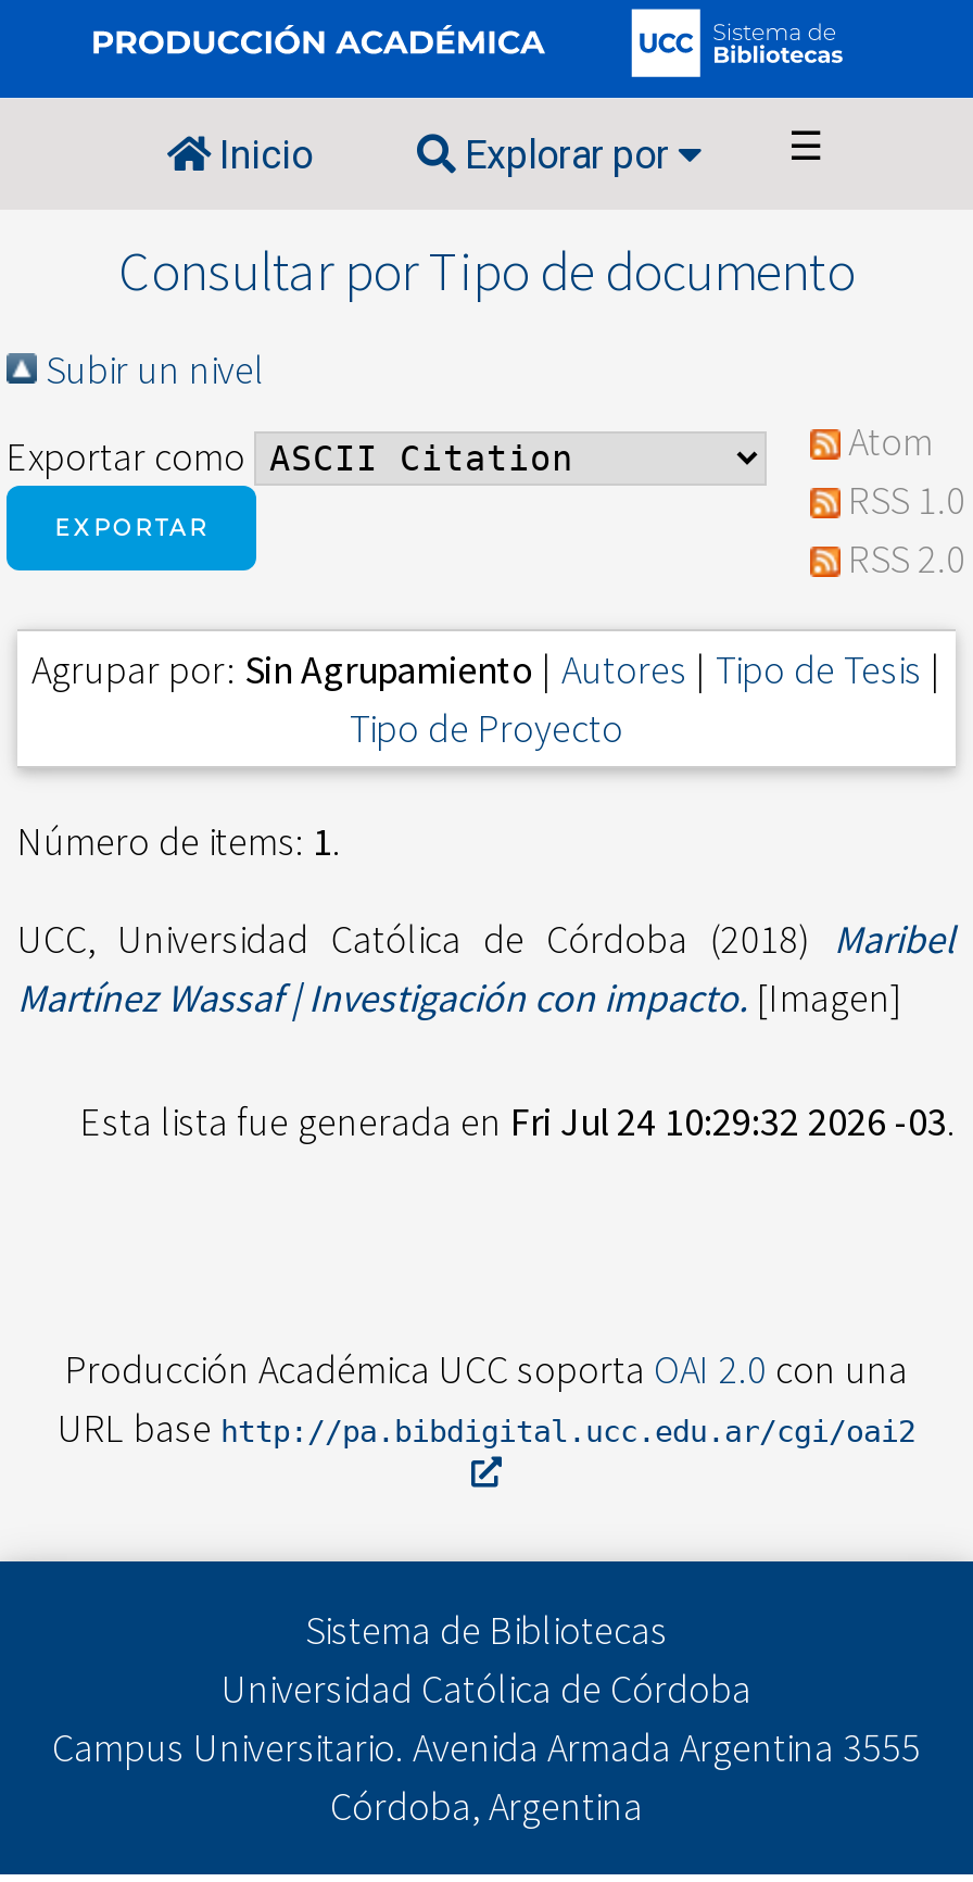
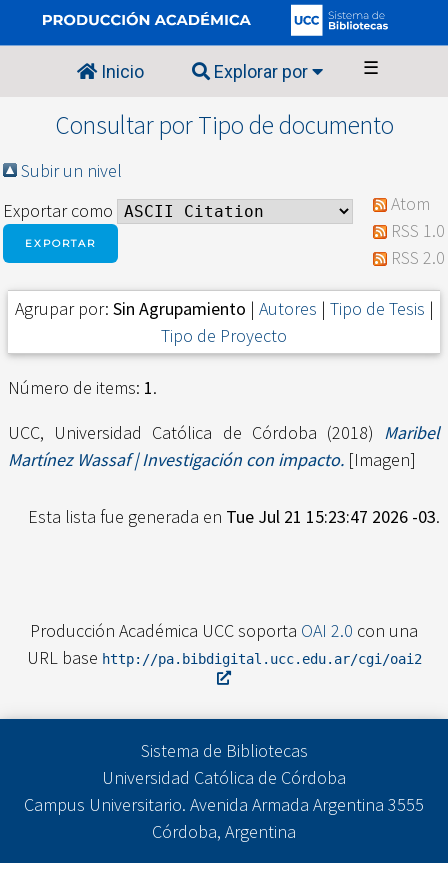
- Esta lista fue generada en Fri Jul 24 10:29:32 2026 -03.
+ Esta lista fue generada en Tue Jul 21 15:23:47 2026 -03.
